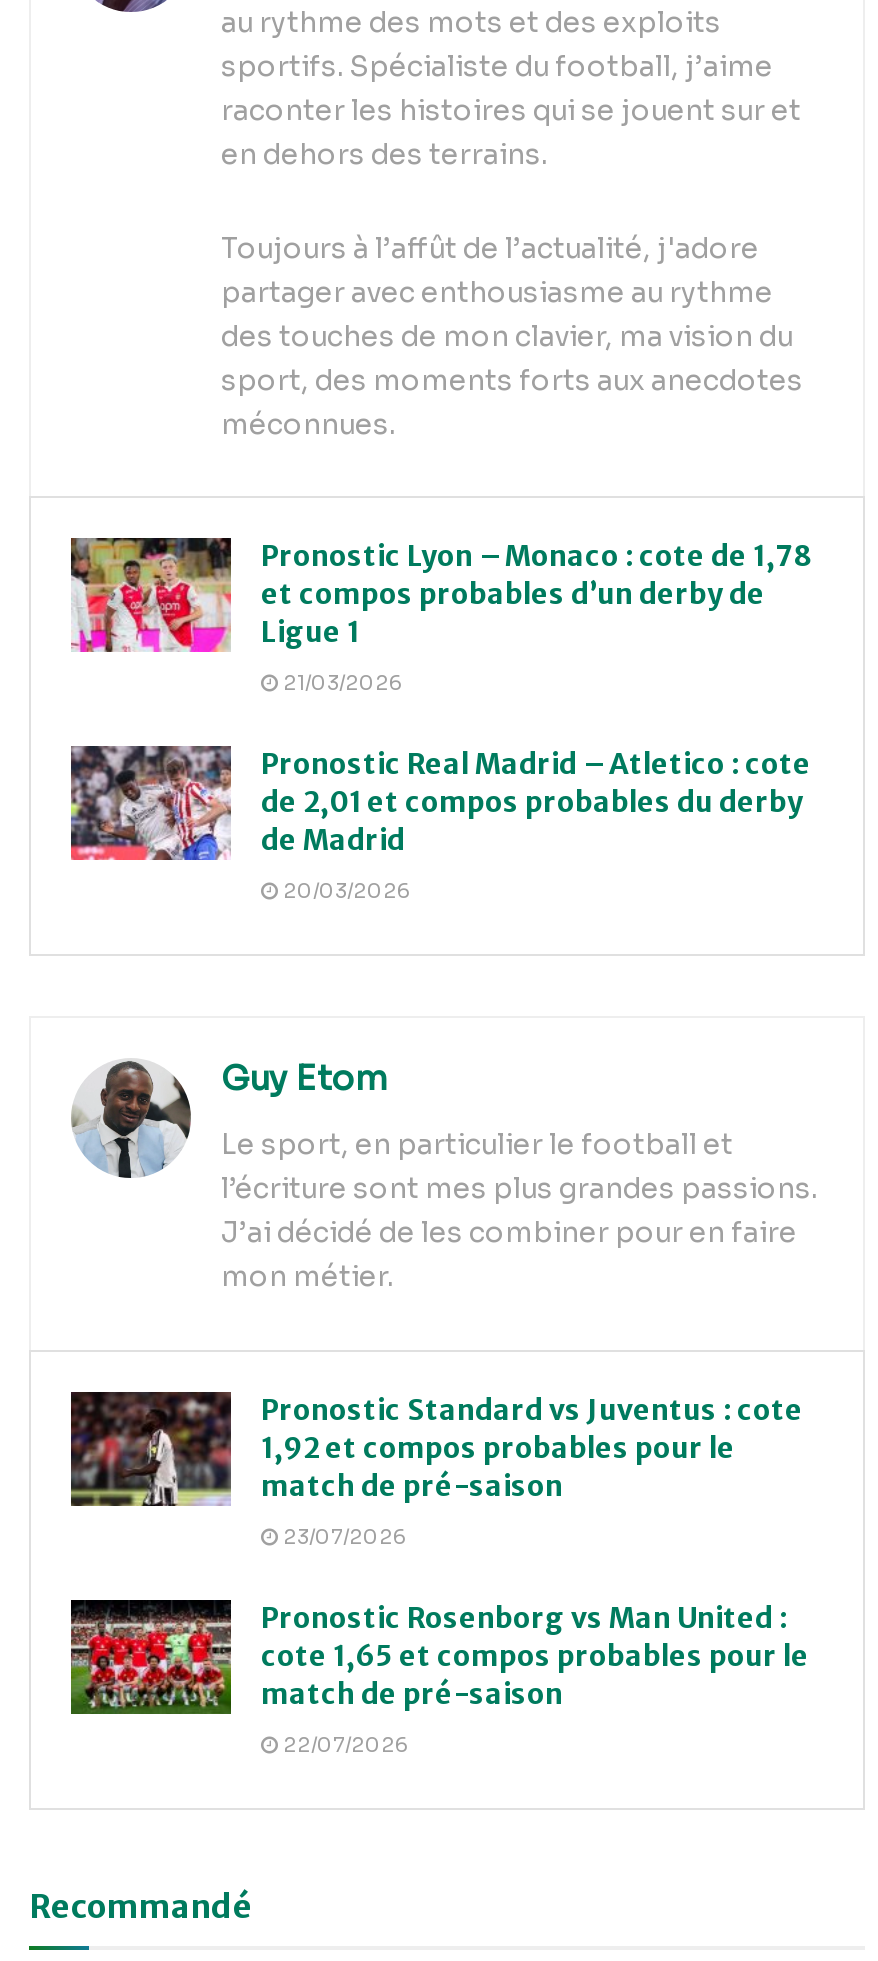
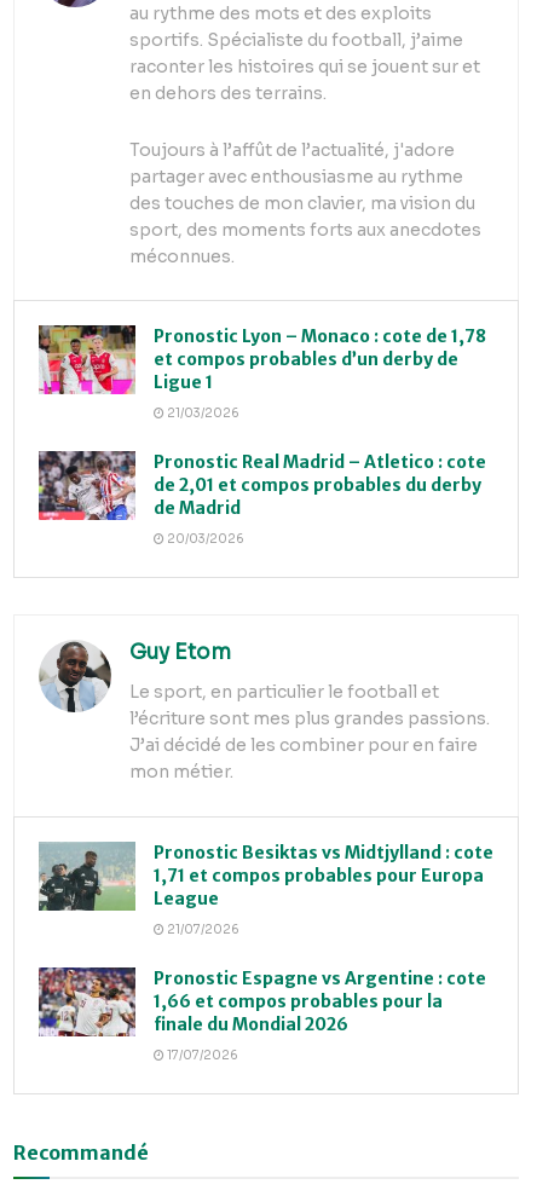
- [image]
- Pronostic Standard vs Juventus : cote
- 1,92 et compos probables pour le
- match de pré-saison
+ [image]
+ Pronostic Besiktas vs Midtjylland : cote
+ 1,71 et compos probables pour Europa
+ League

- 23/07/2026
+ 21/07/2026

- [image]
- Pronostic Rosenborg vs Man United :
- cote 1,65 et compos probables pour le
- match de pré-saison
+ [image]
+ Pronostic Espagne vs Argentine : cote
+ 1,66 et compos probables pour la
+ finale du Mondial 2026

- 22/07/2026
+ 17/07/2026
